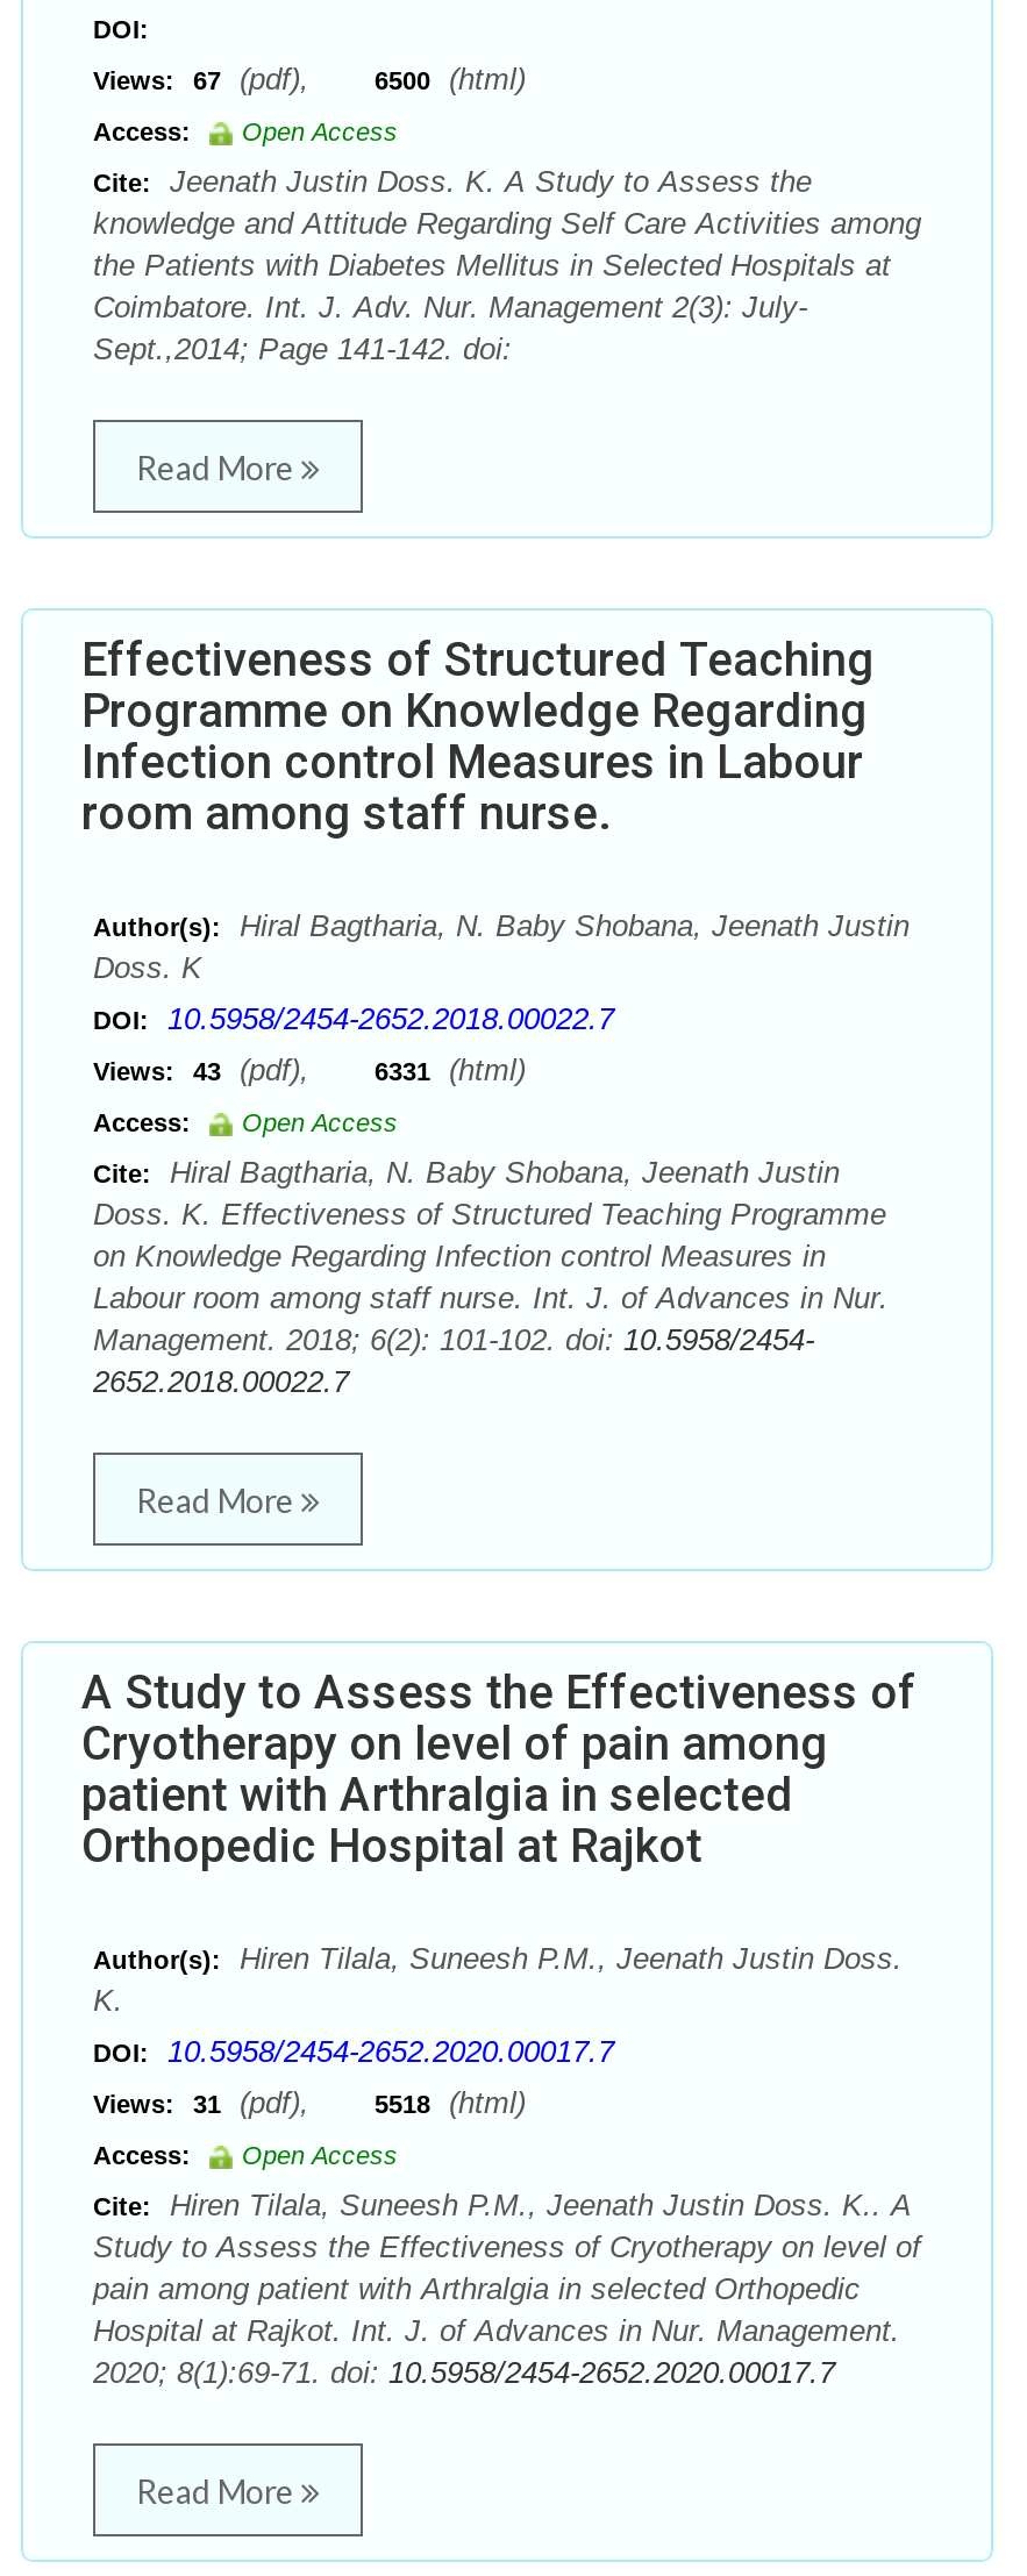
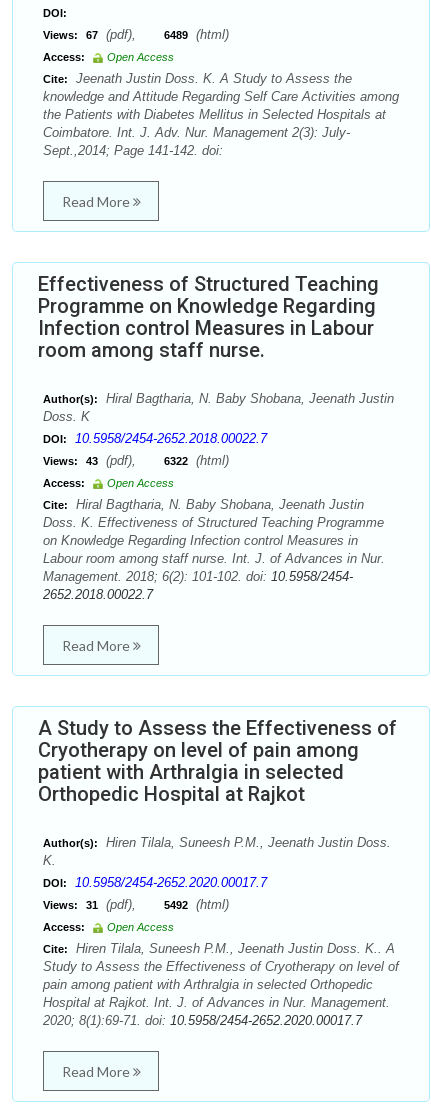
- Views: 67 (pdf), 6500 (html)
+ Views: 67 (pdf), 6489 (html)

- Views: 43 (pdf), 6331 (html)
+ Views: 43 (pdf), 6322 (html)

- Views: 31 (pdf), 5518 (html)
+ Views: 31 (pdf), 5492 (html)
